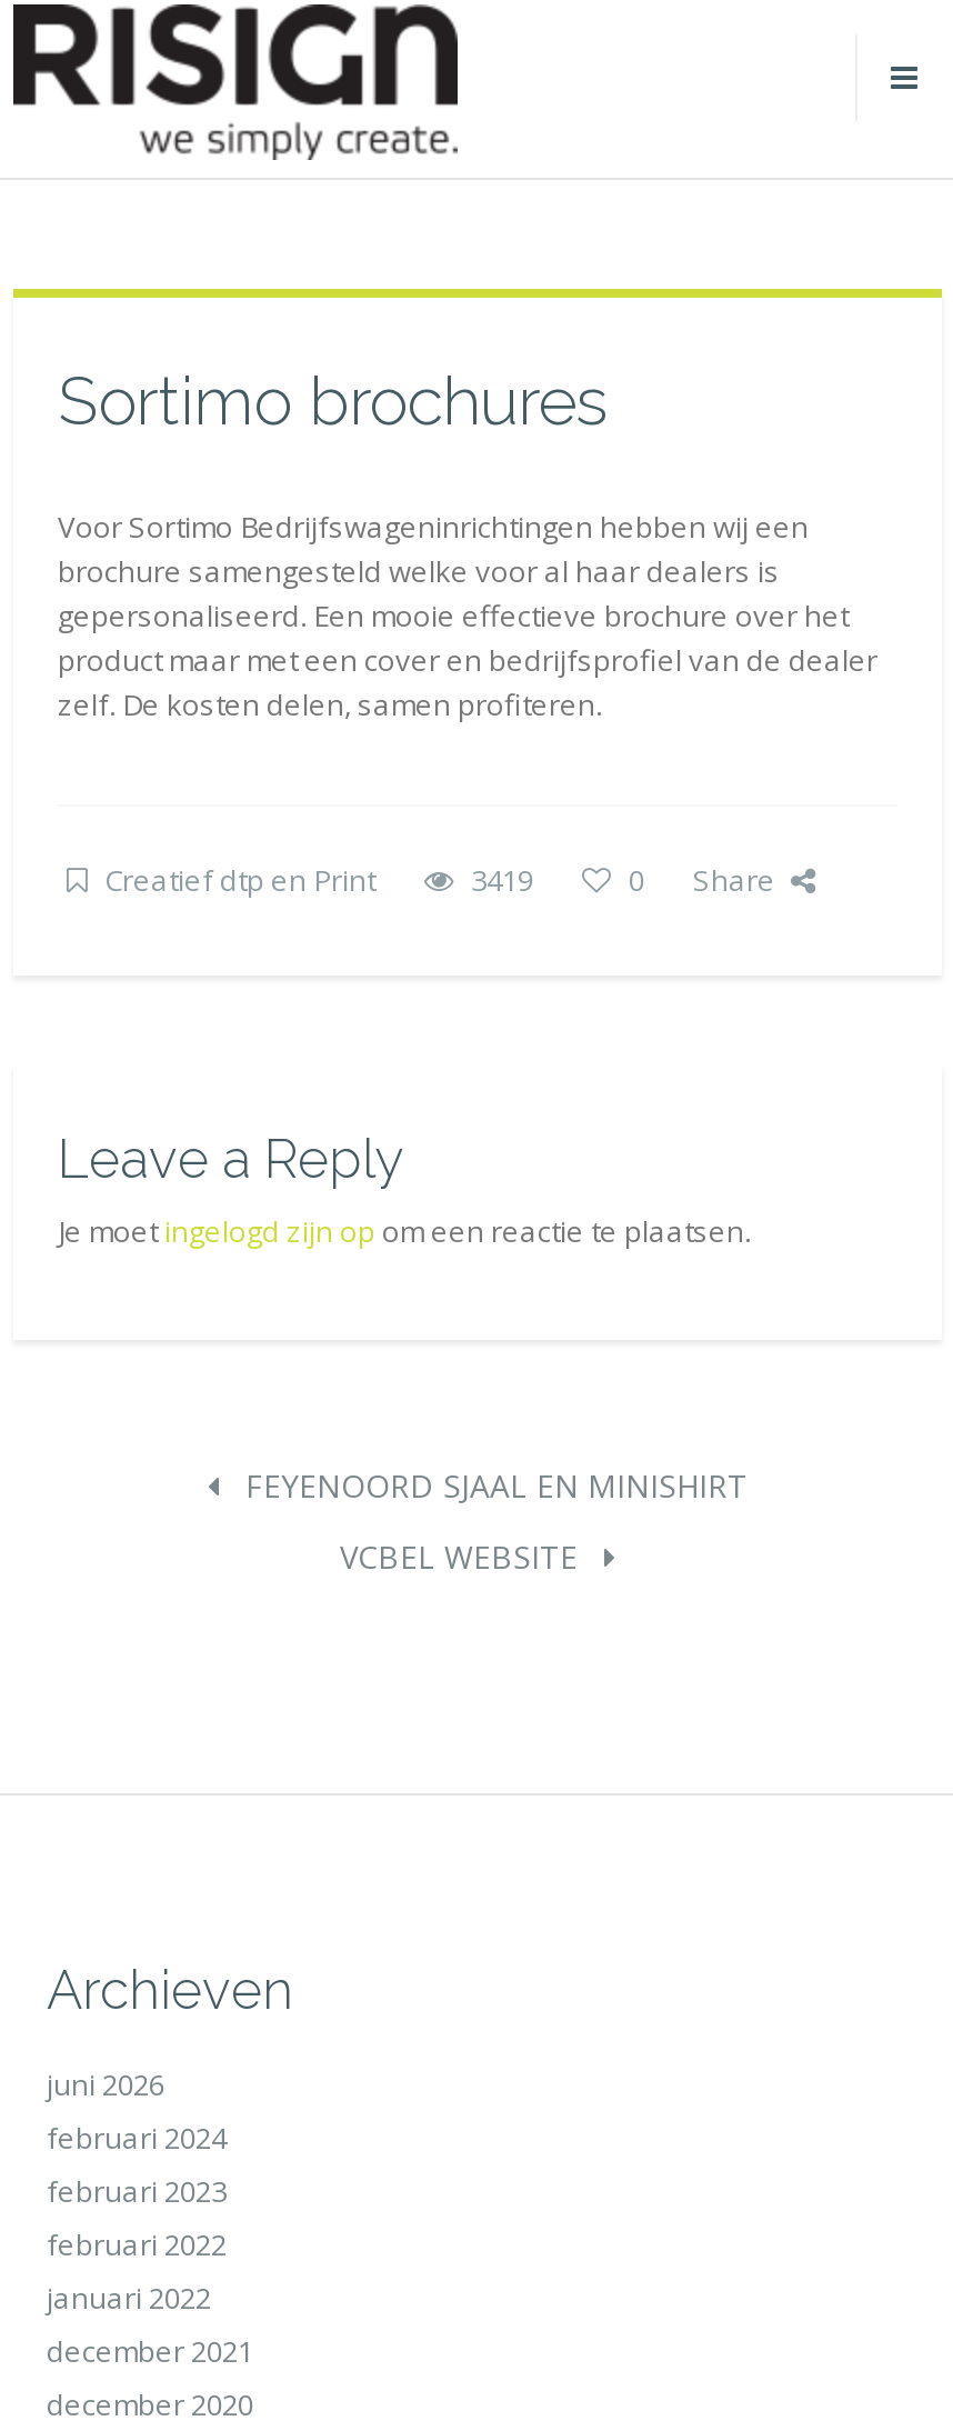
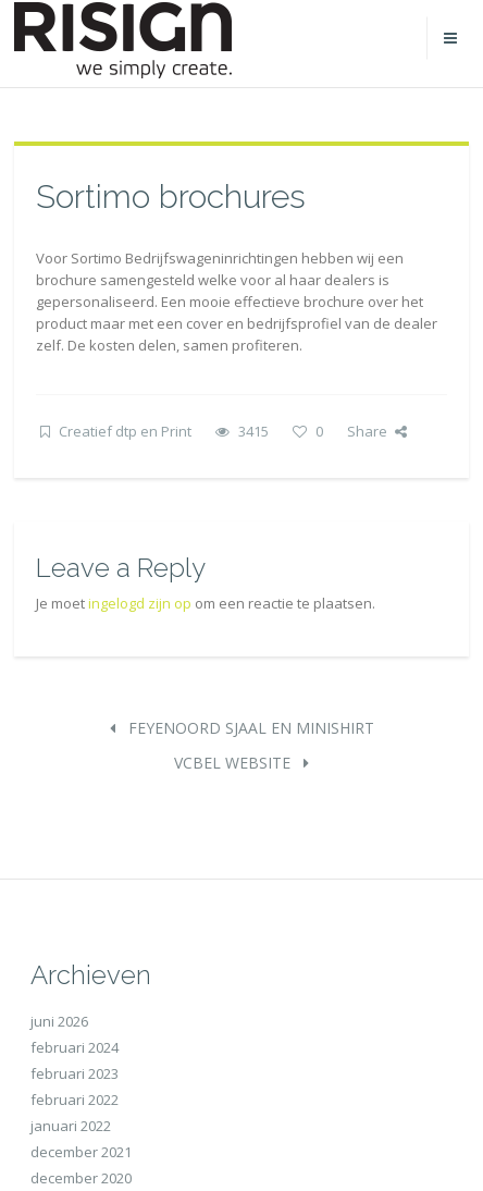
- 3419
+ 3415
